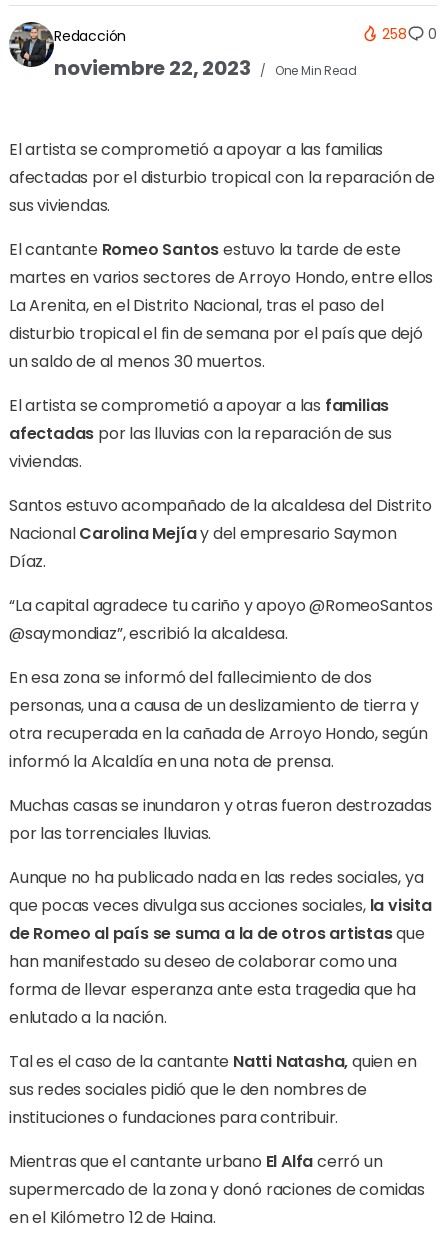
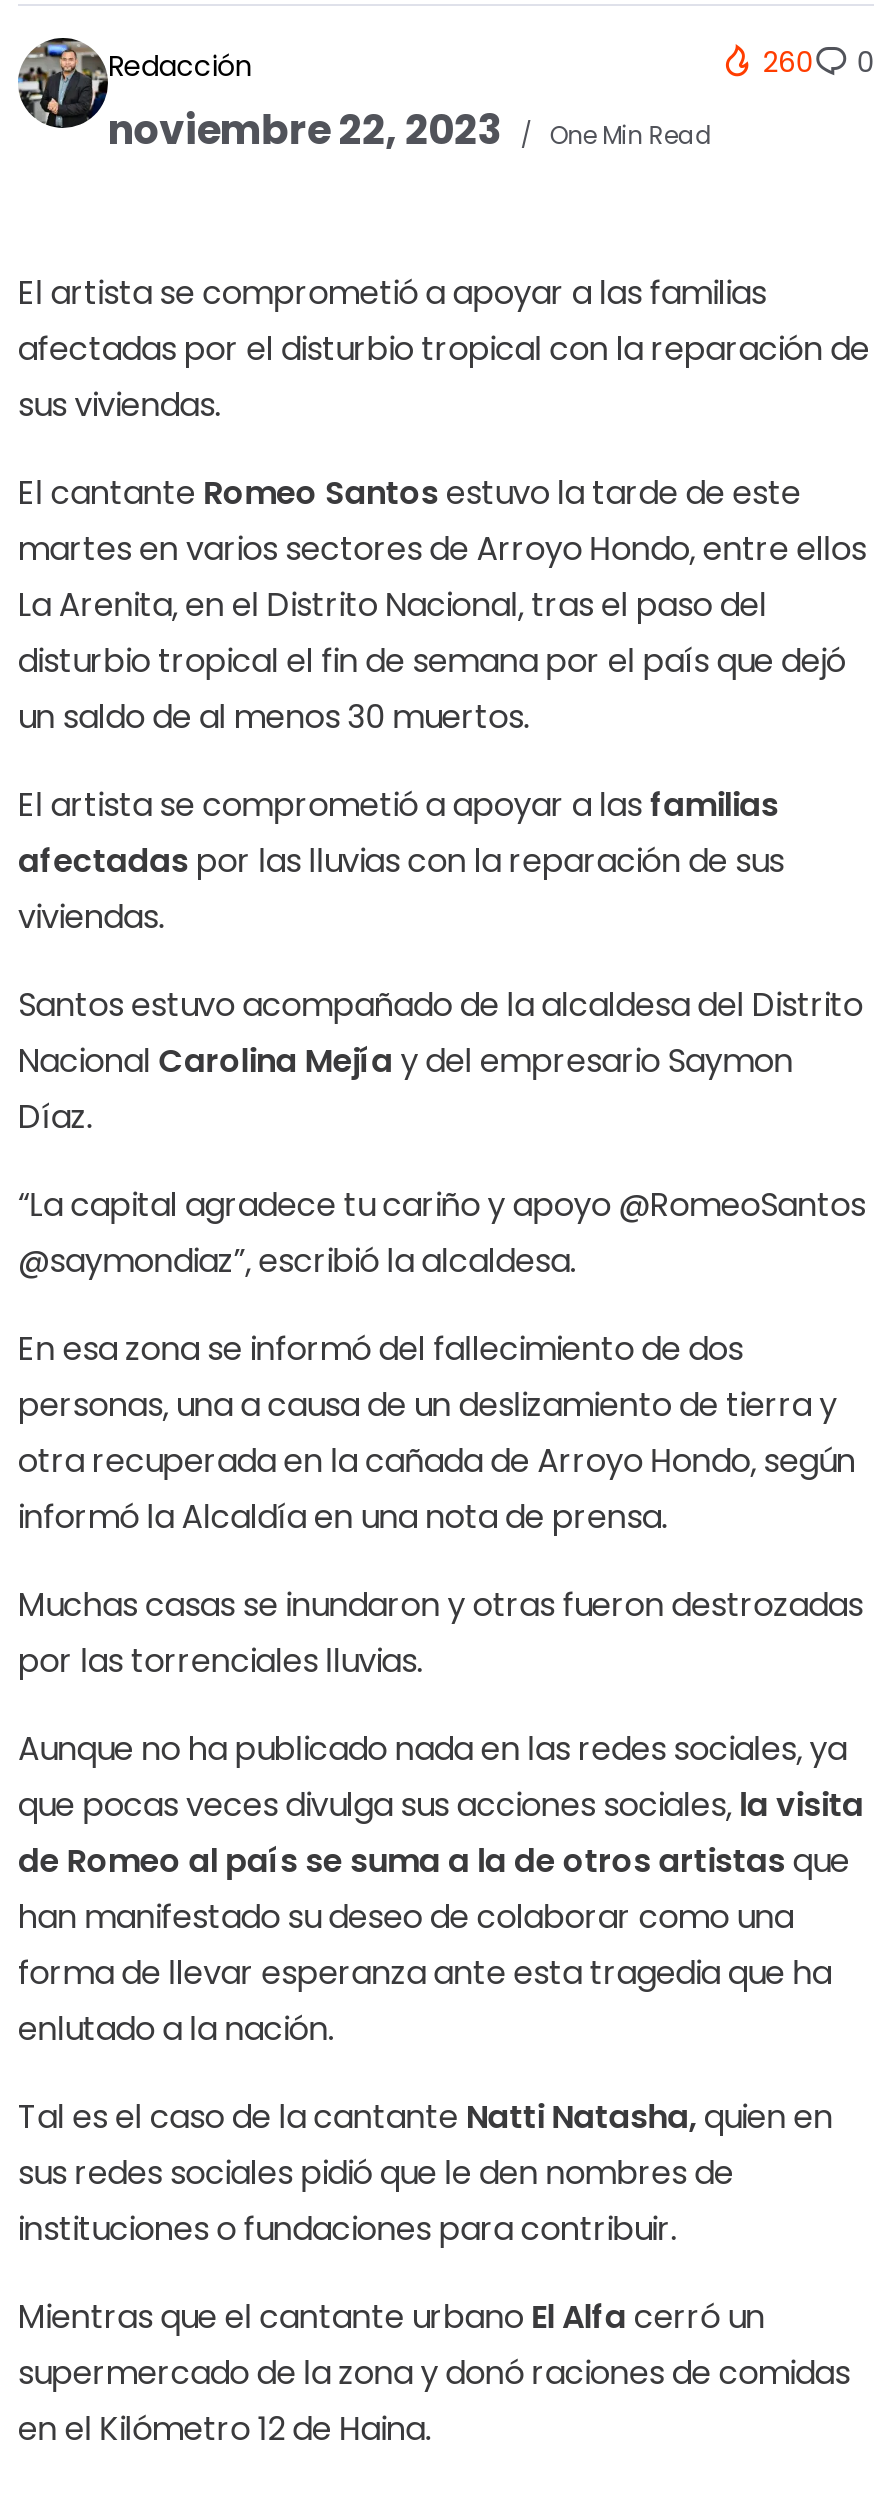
- 258 0
+ 260 0
